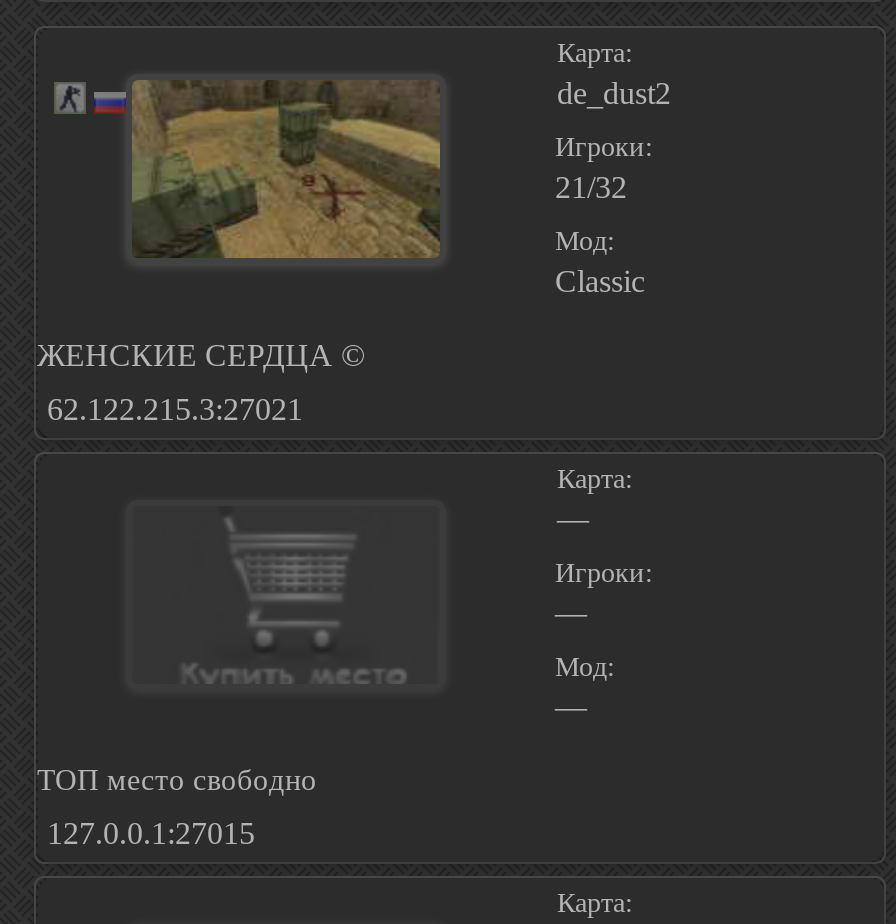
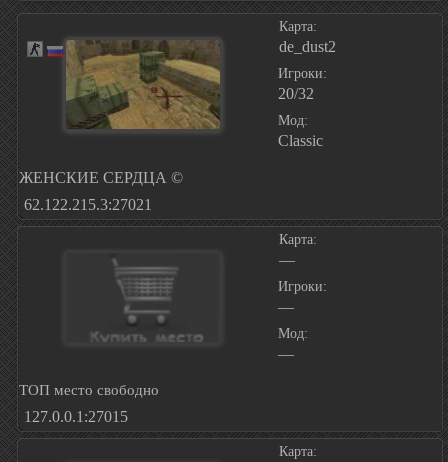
- 21/32
+ 20/32
